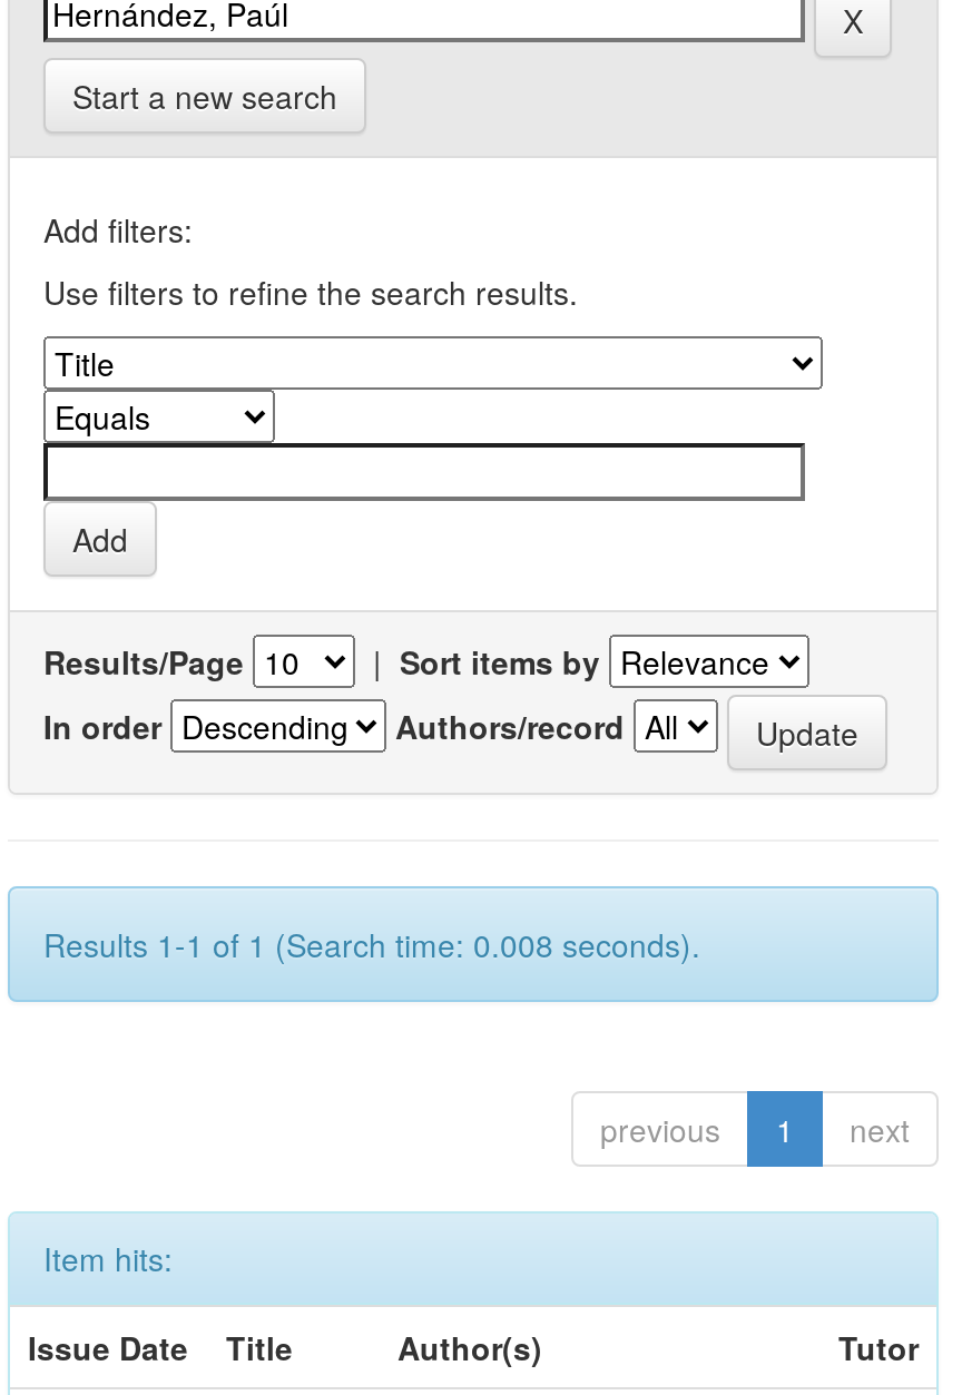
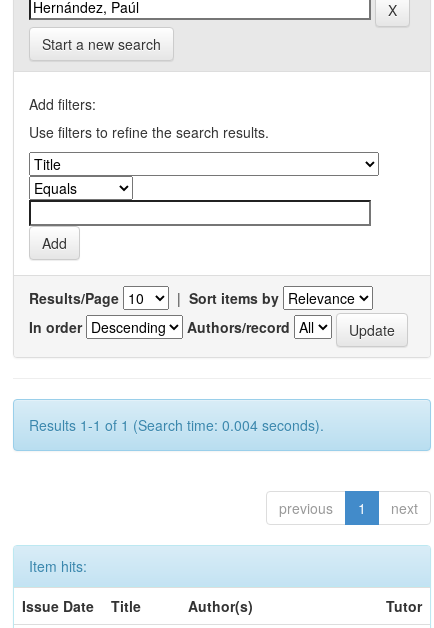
- Results 1-1 of 1 (Search time: 0.008 seconds).
+ Results 1-1 of 1 (Search time: 0.004 seconds).
